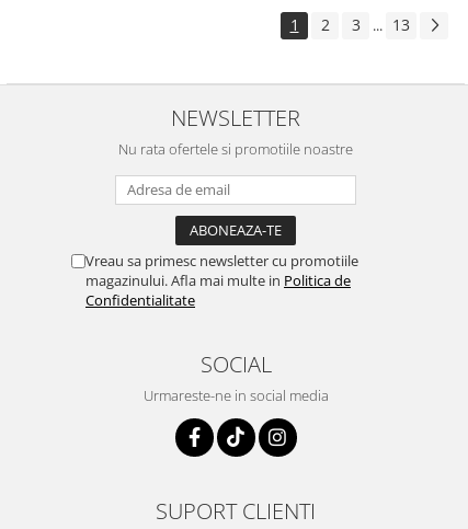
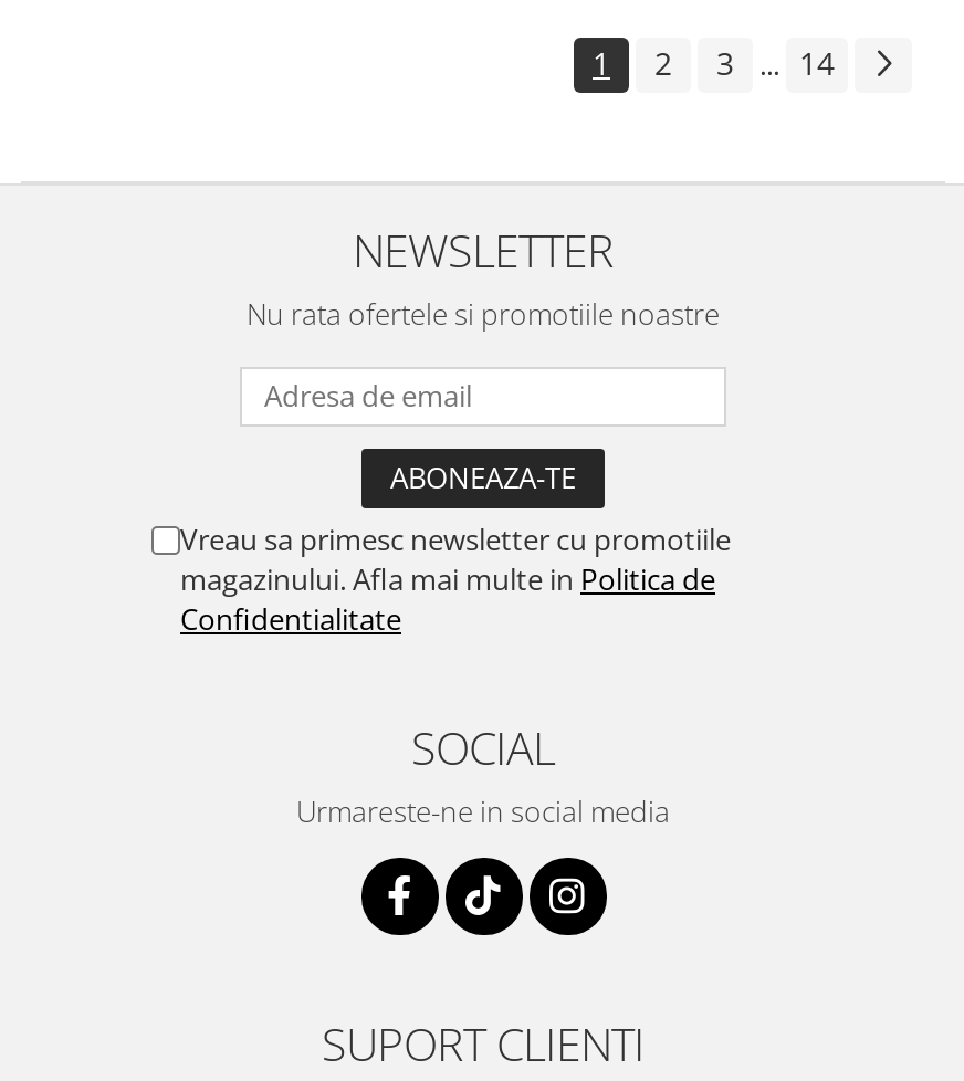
- 1 2 3 ... 13
+ 1 2 3 ... 14
